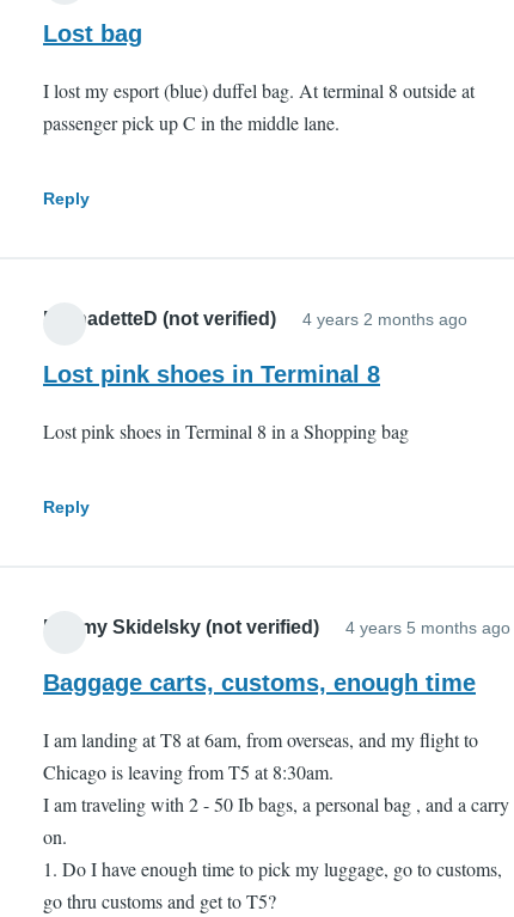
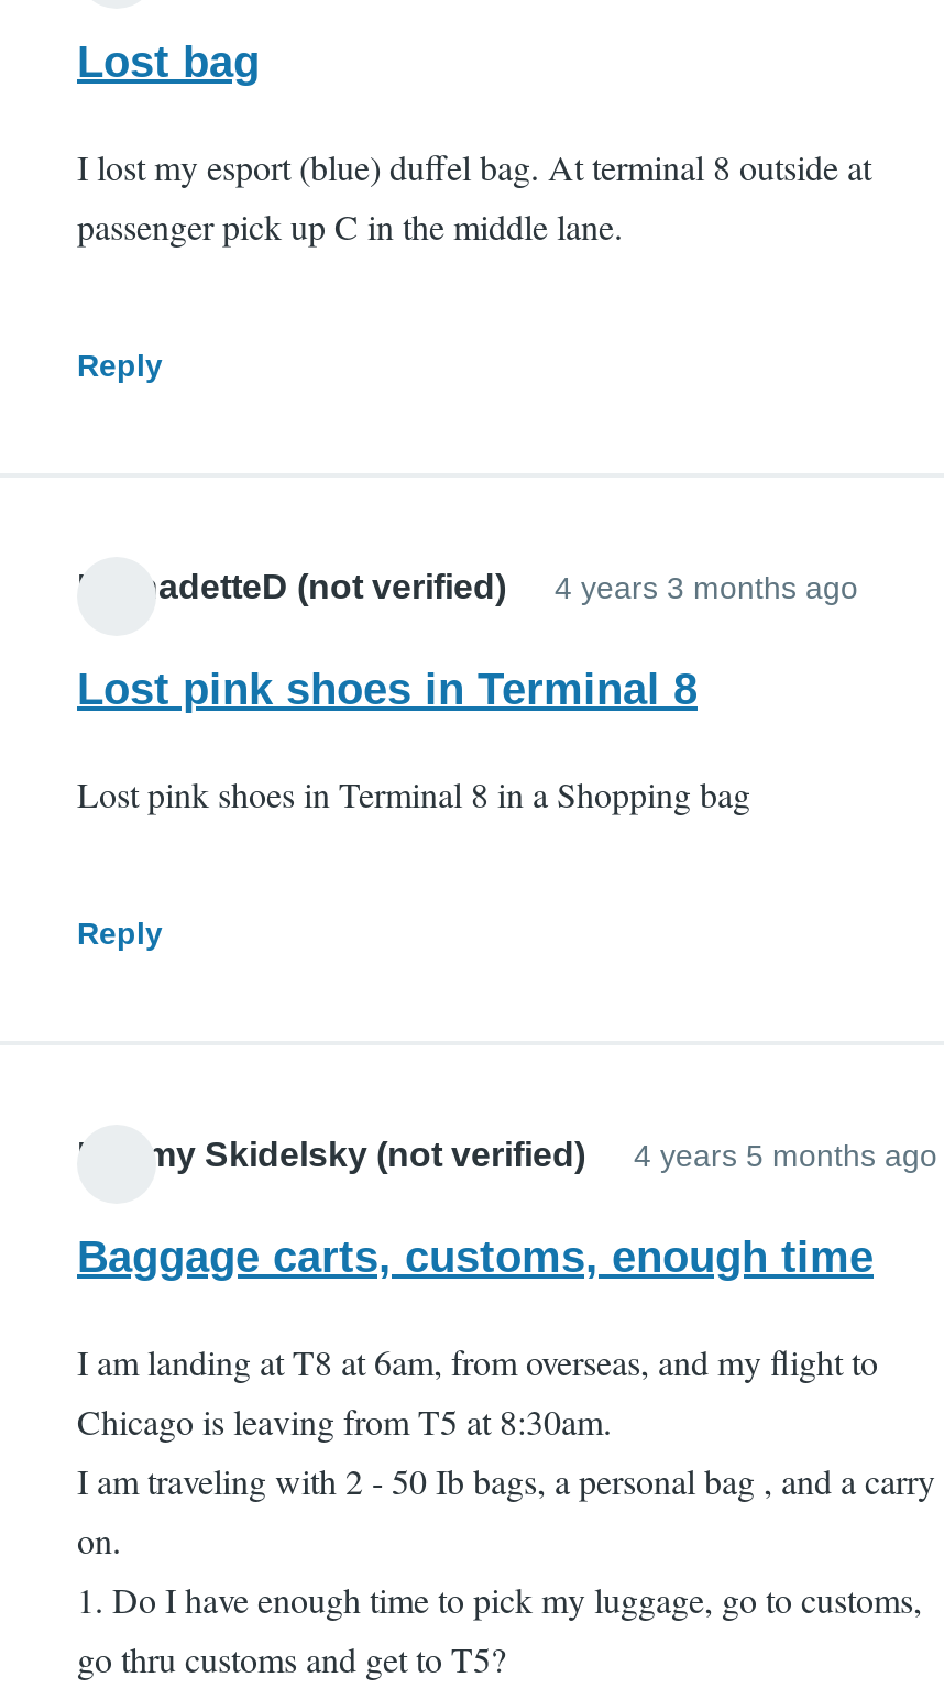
- 4 years 2 months ago
+ 4 years 3 months ago
